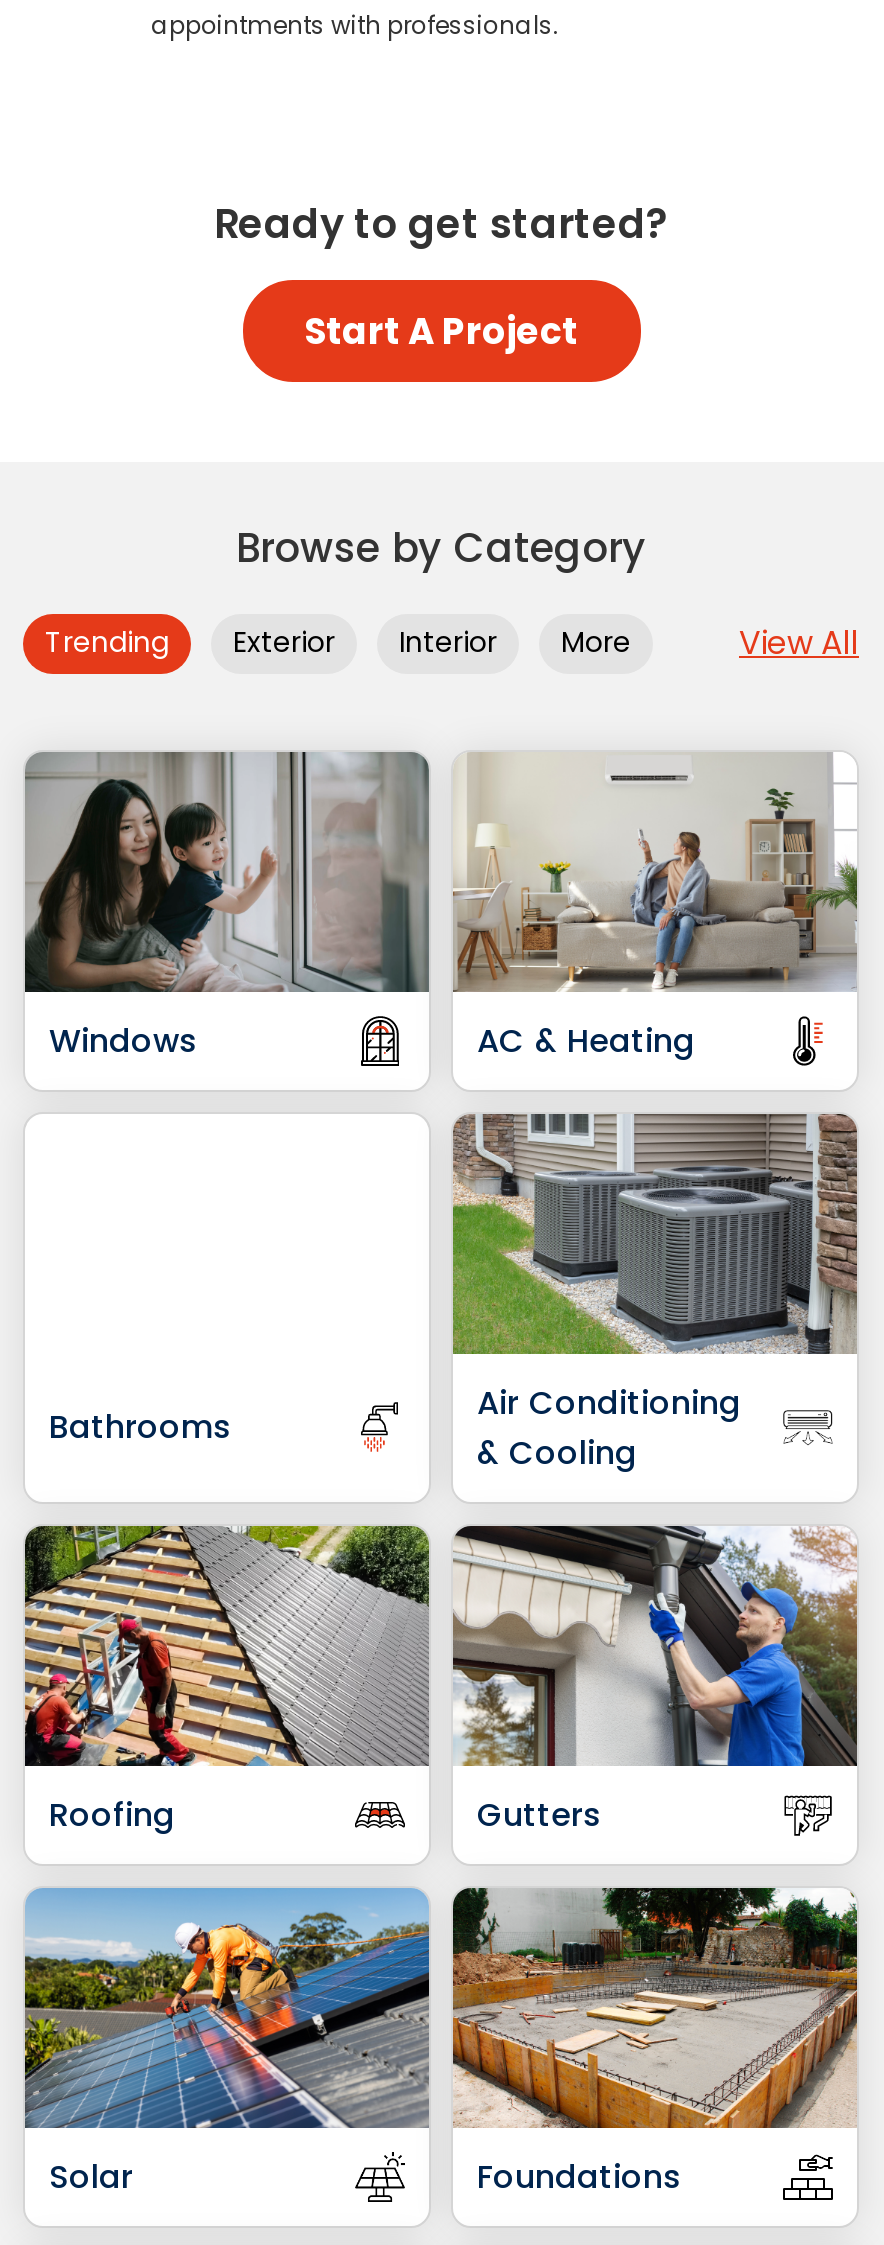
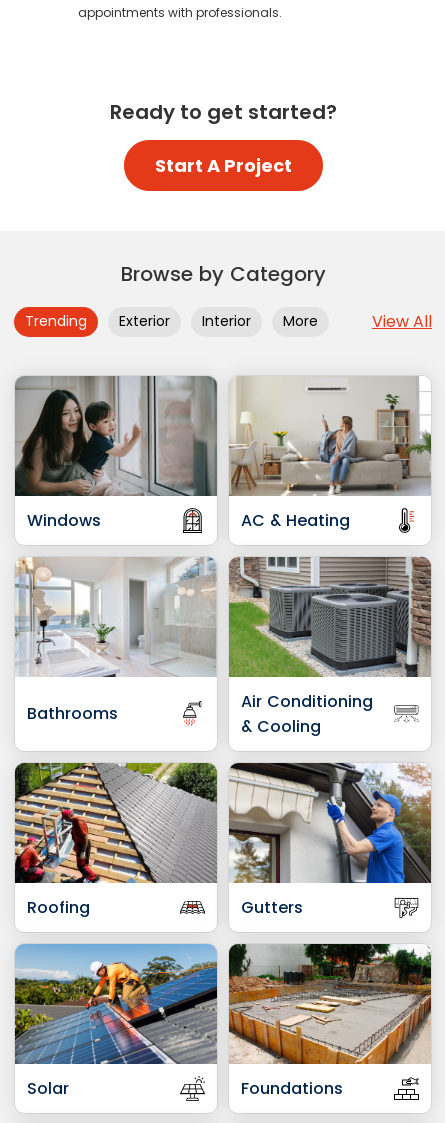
+ [image]
